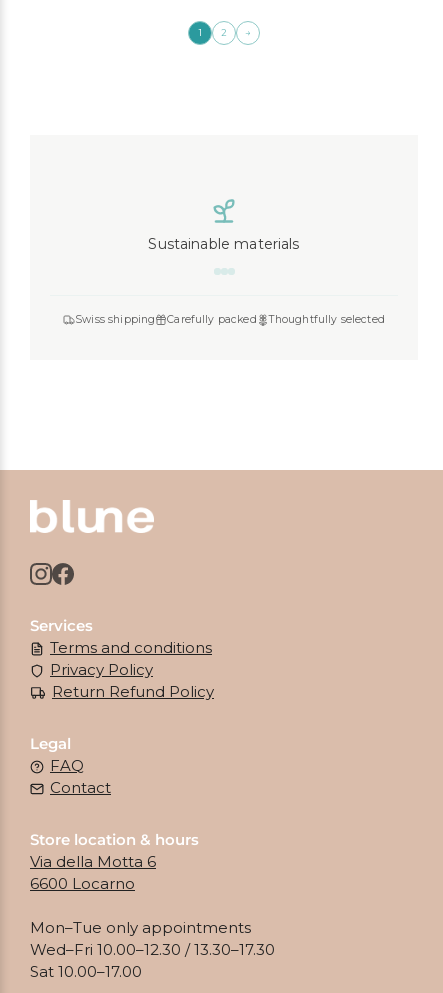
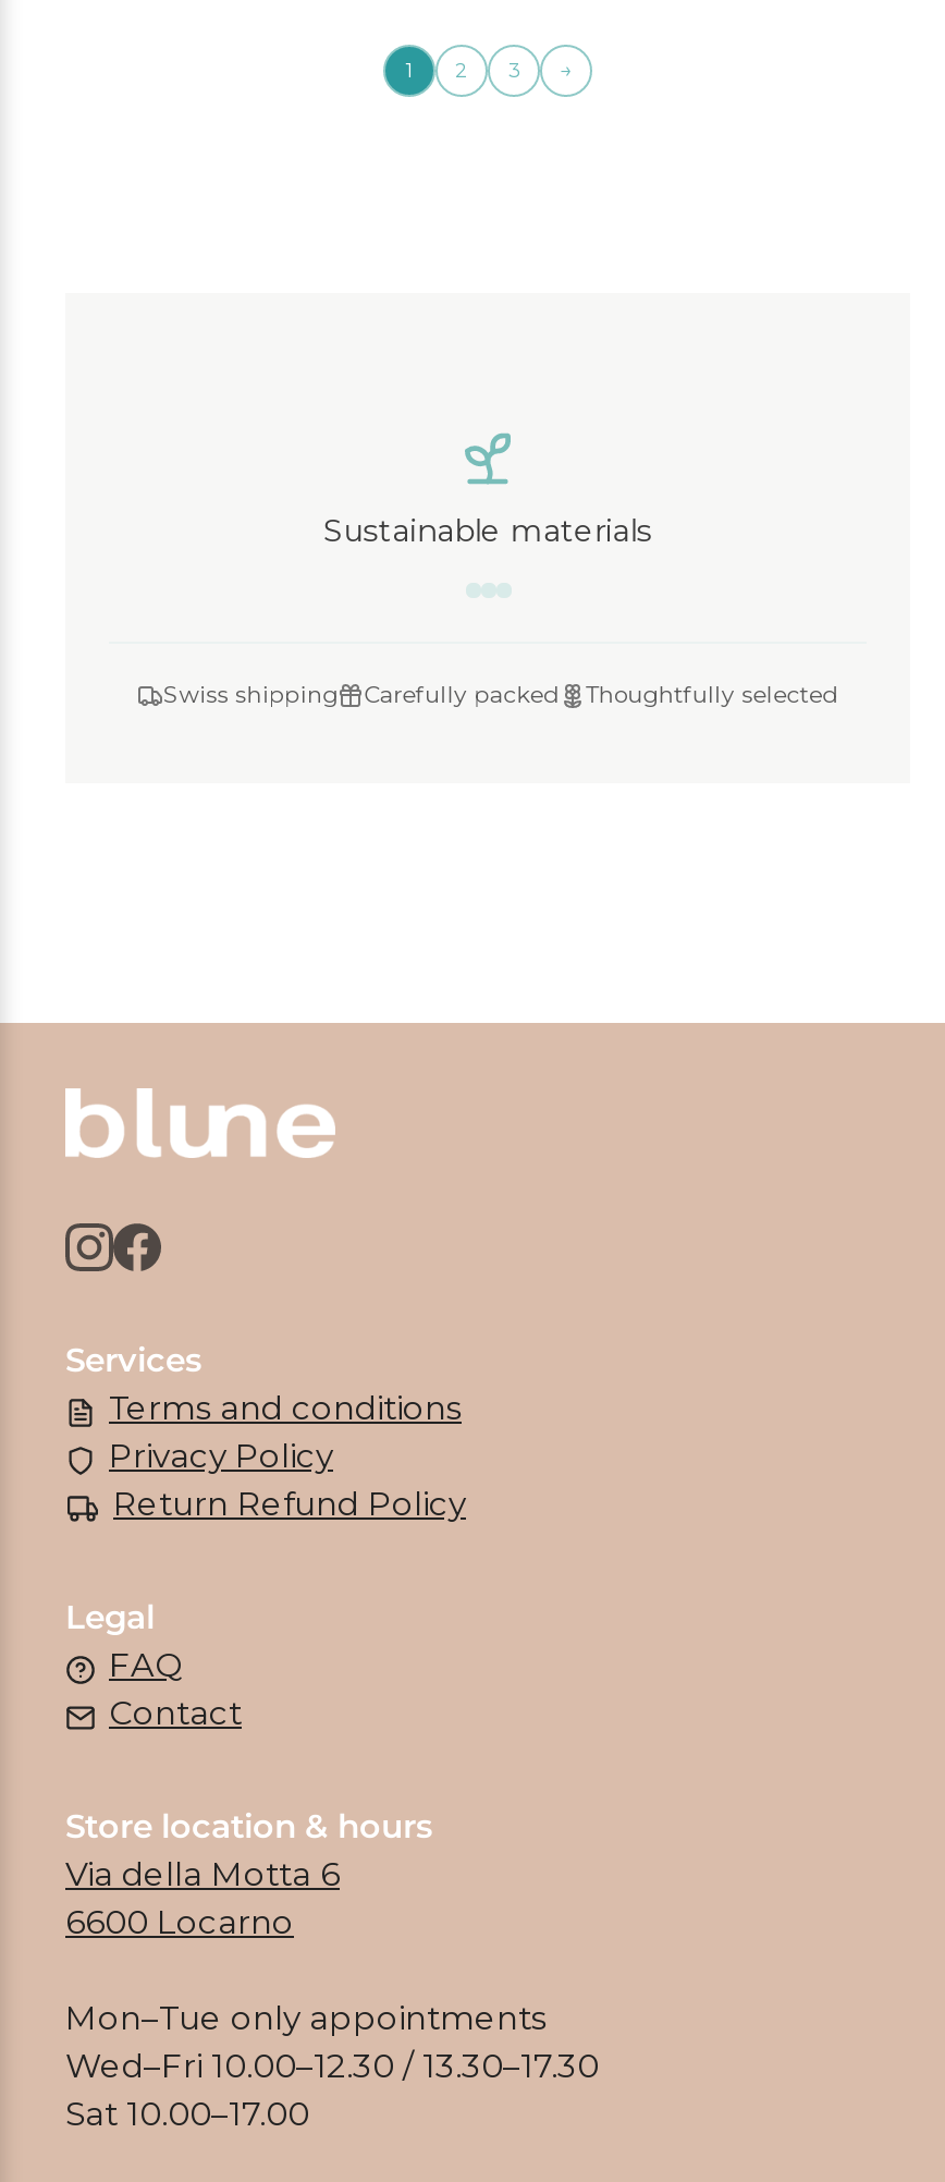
+ 3
